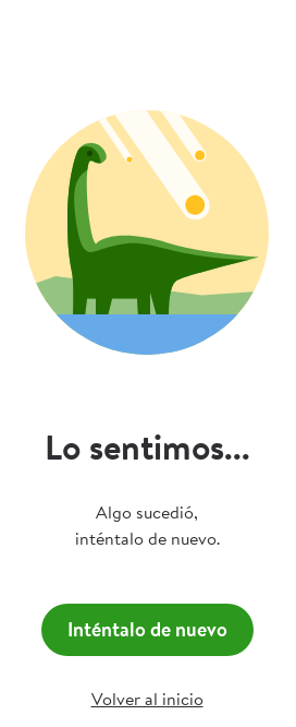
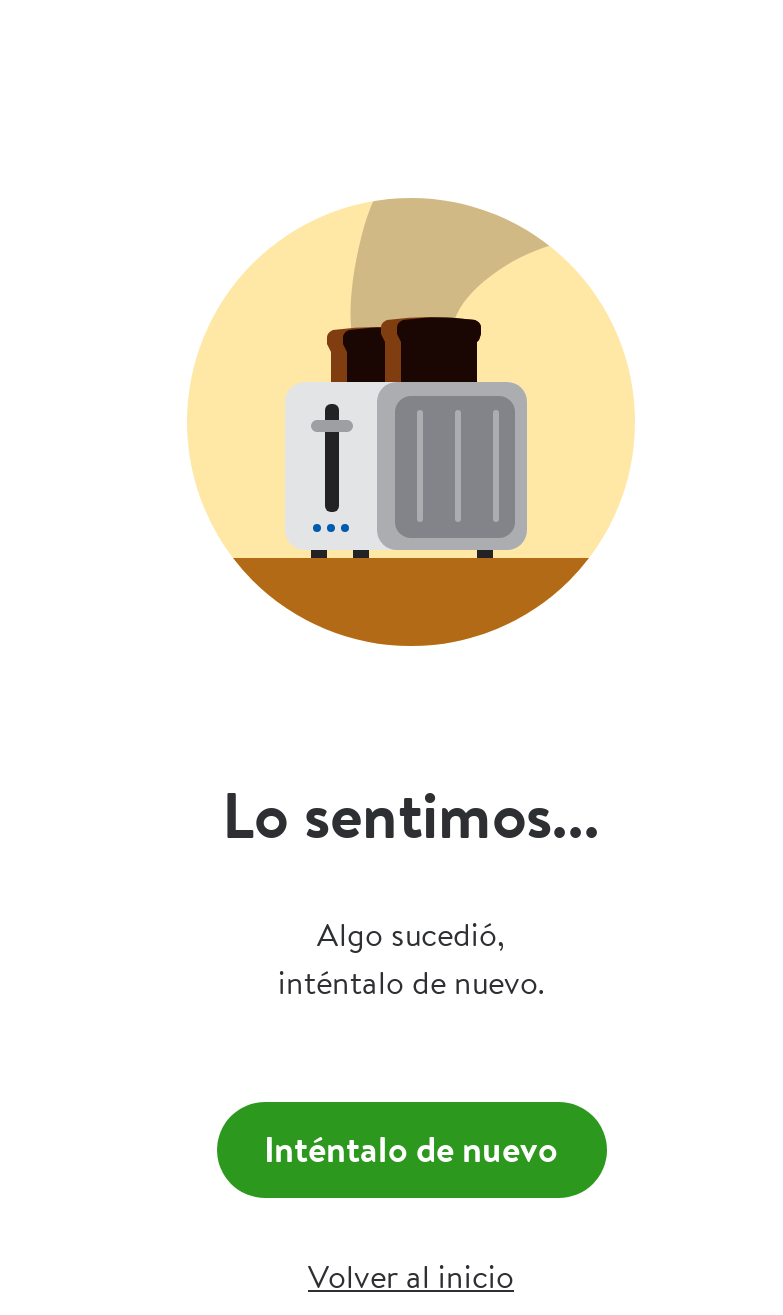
- [image]
+ [image]
